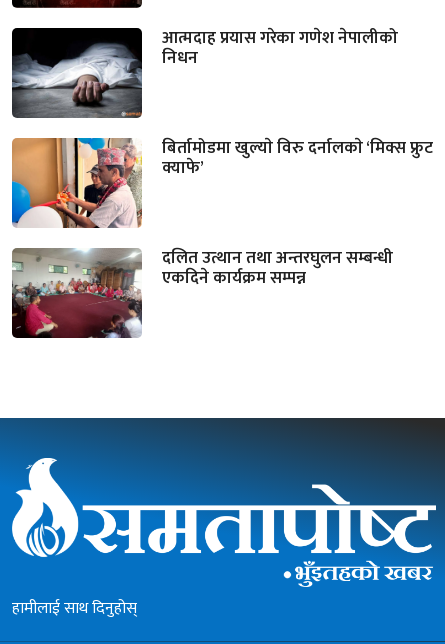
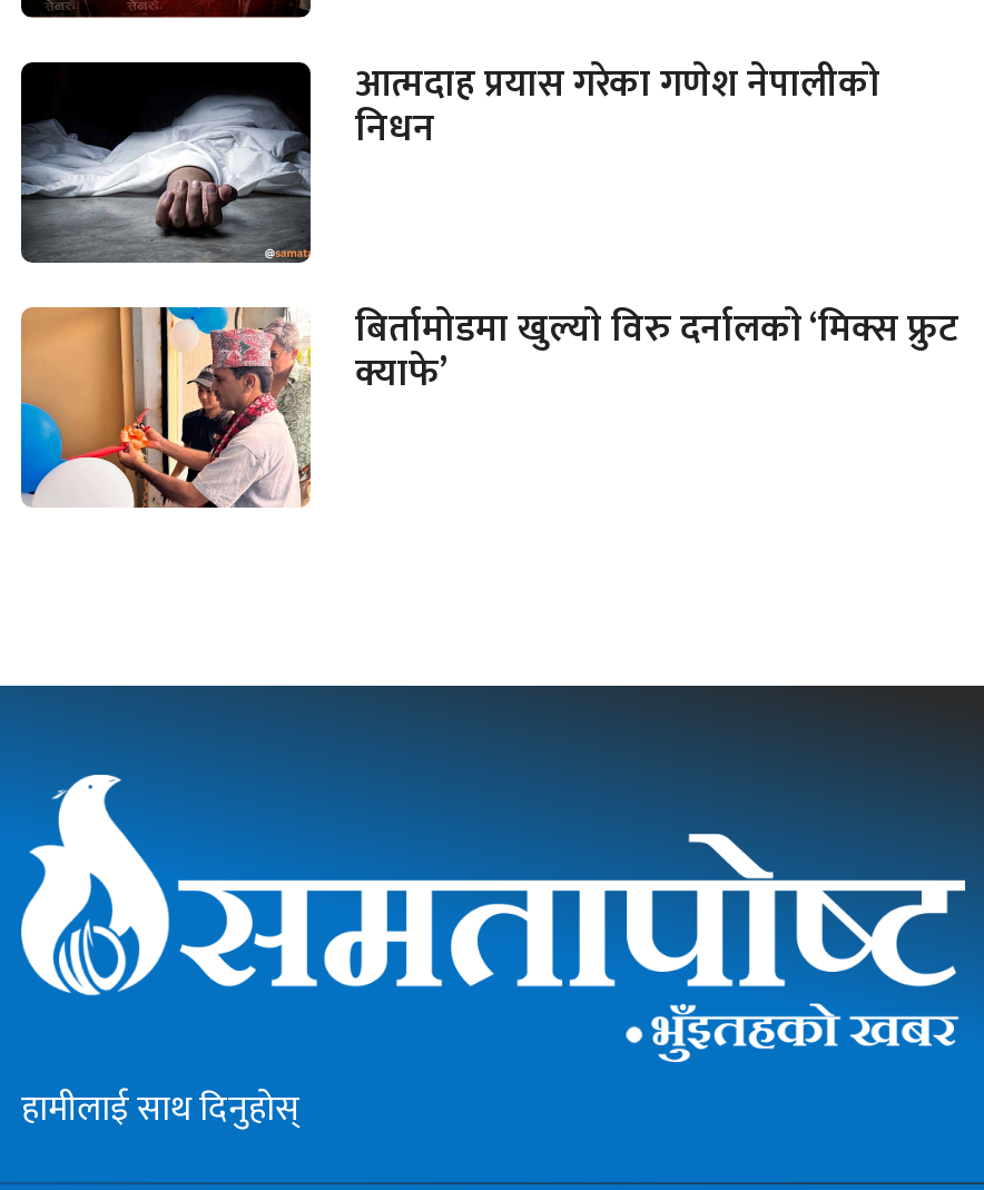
- [image]
- दलित उत्थान तथा अन्तरघुलन सम्बन्धी
- एकदिने कार्यक्रम सम्पन्न
